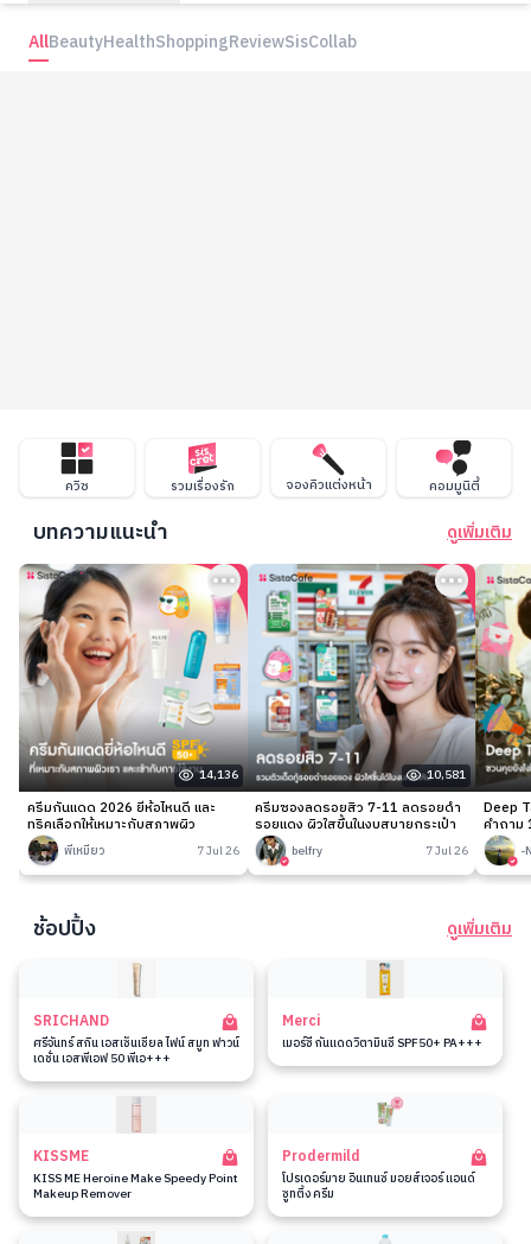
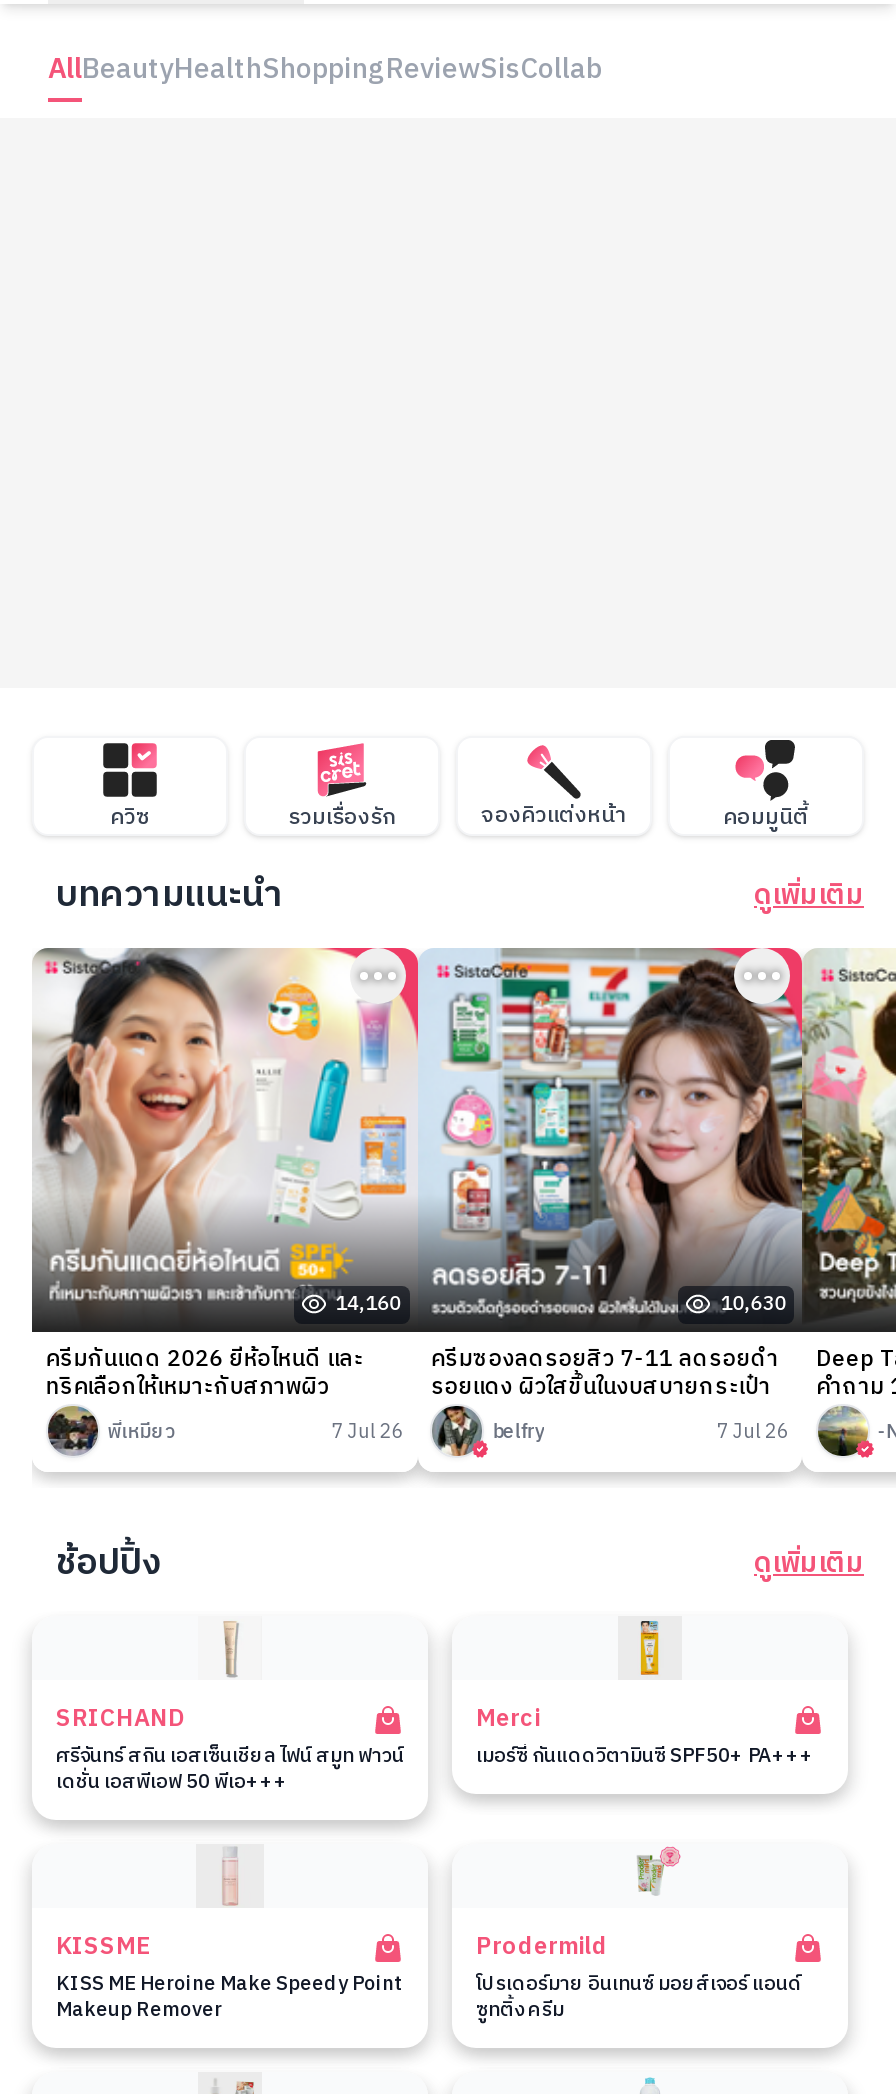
- 14,136
+ 14,160

- 10,581
+ 10,630
